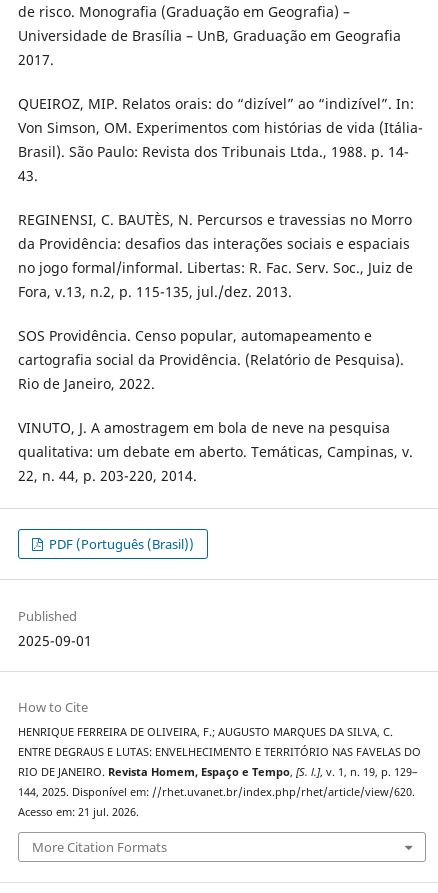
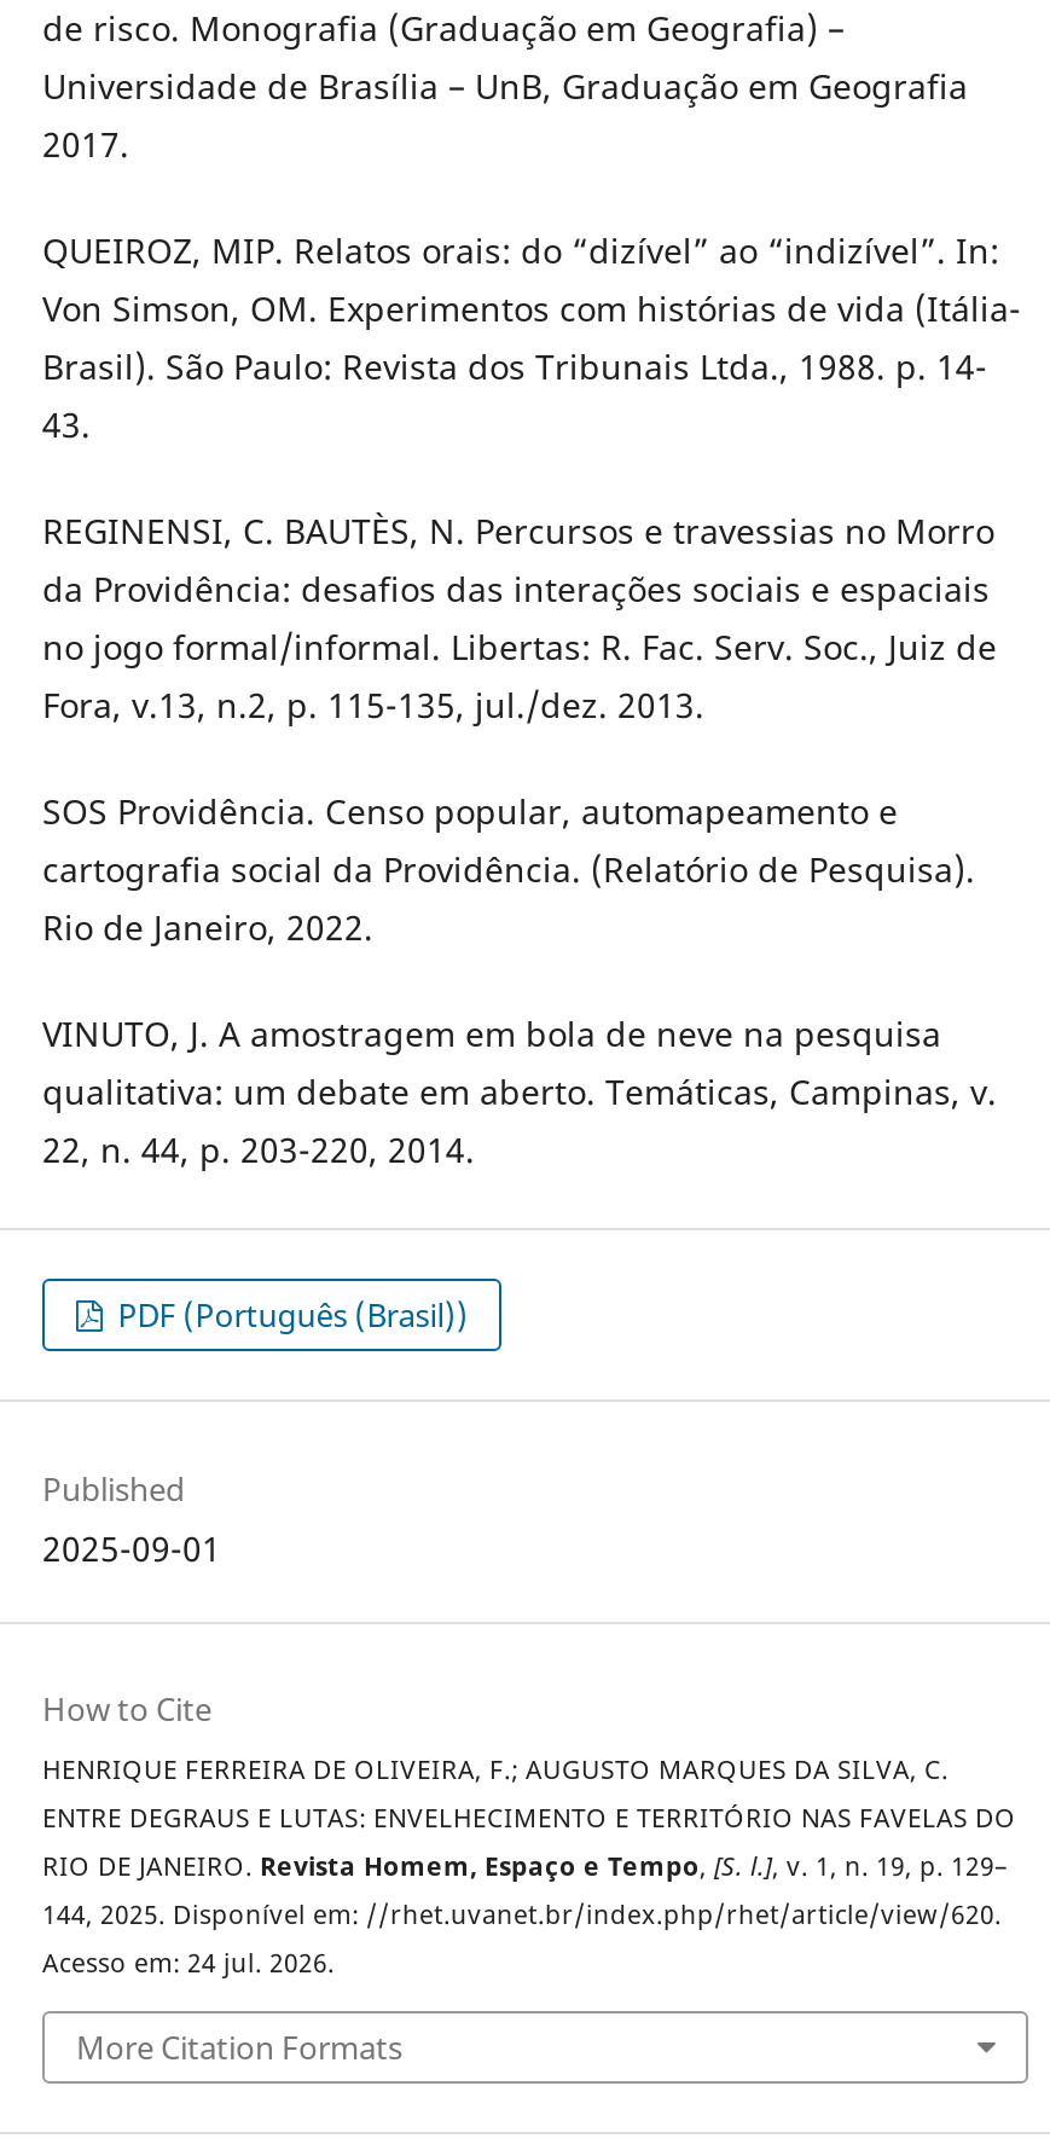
- Acesso em: 21 jul. 2026.
+ Acesso em: 24 jul. 2026.
